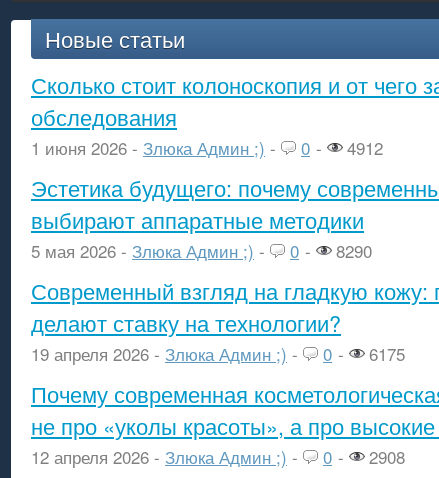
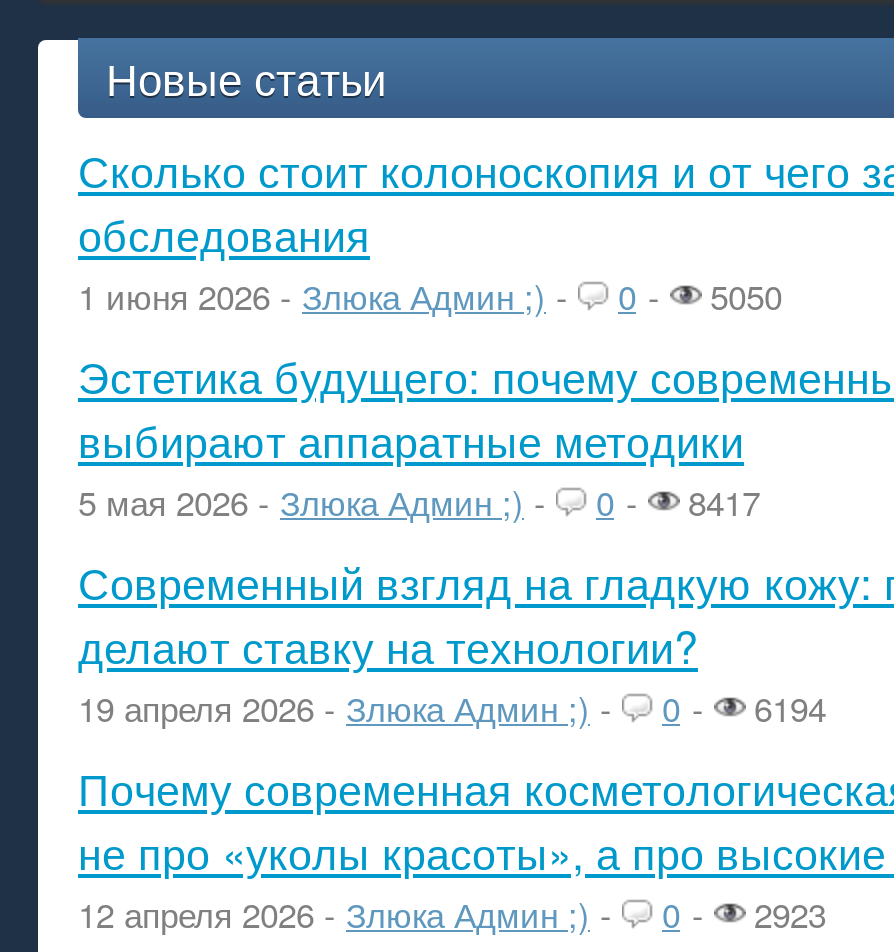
- 1 июня 2026 - Злюка Админ ;) - 0 - 4912
+ 1 июня 2026 - Злюка Админ ;) - 0 - 5050

- 5 мая 2026 - Злюка Админ ;) - 0 - 8290
+ 5 мая 2026 - Злюка Админ ;) - 0 - 8417

- 19 апреля 2026 - Злюка Админ ;) - 0 - 6175
+ 19 апреля 2026 - Злюка Админ ;) - 0 - 6194

- 12 апреля 2026 - Злюка Админ ;) - 0 - 2908
+ 12 апреля 2026 - Злюка Админ ;) - 0 - 2923
